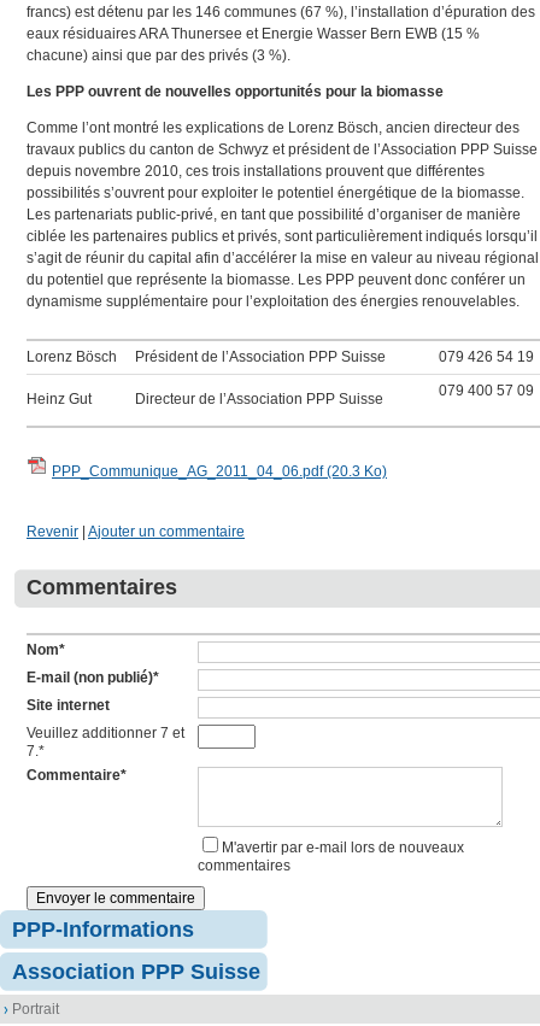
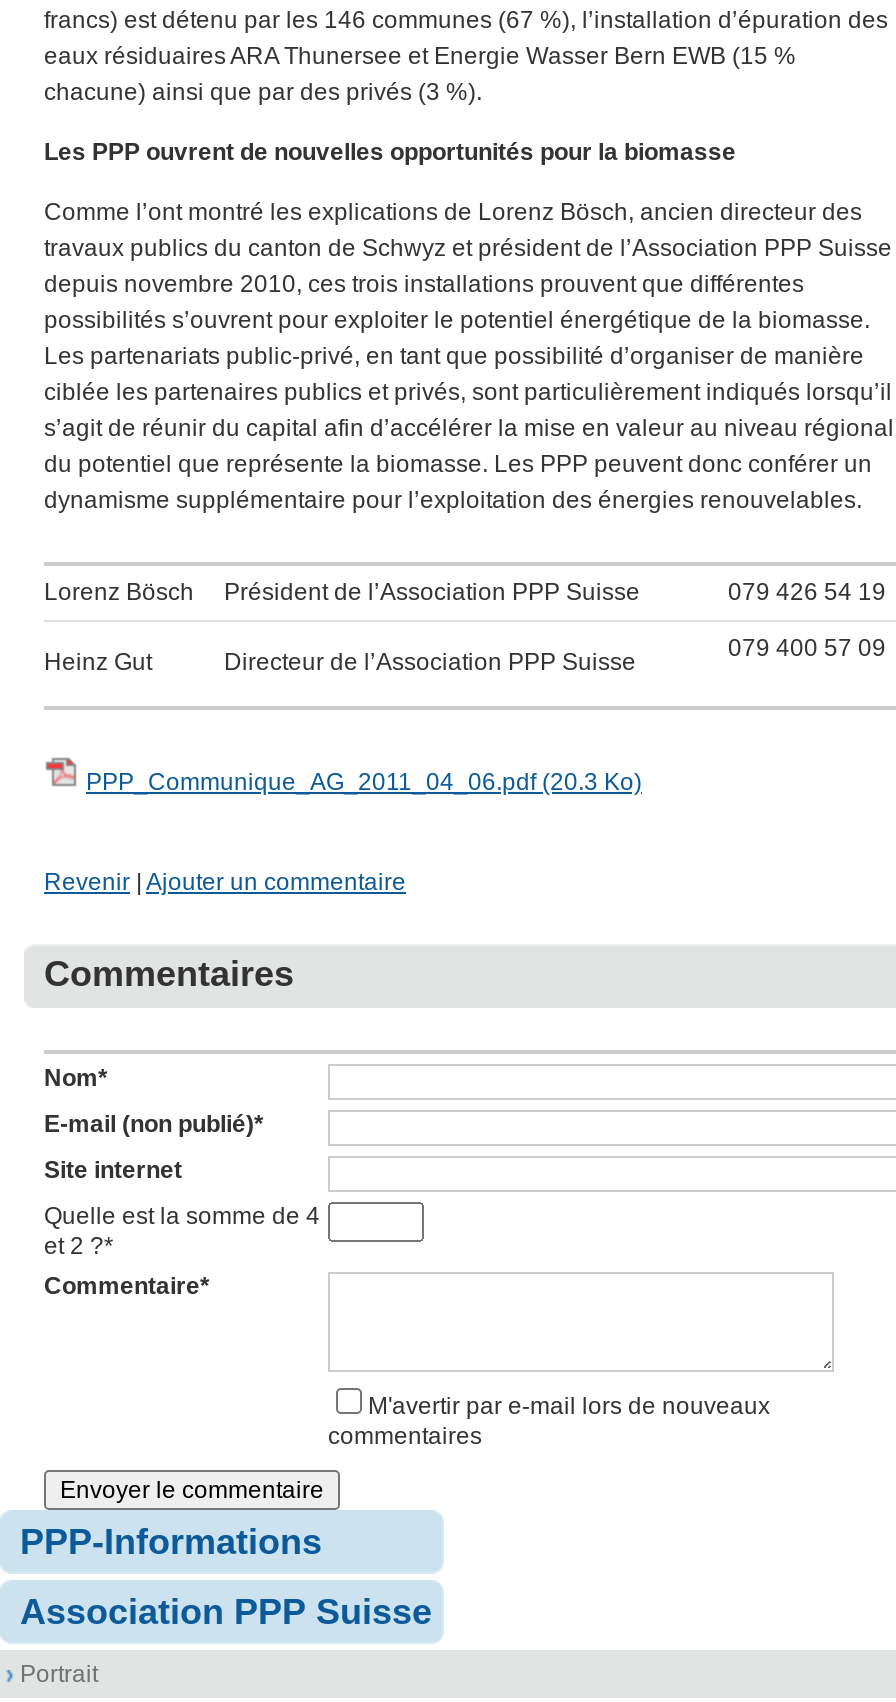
- Veuillez additionner 7 et
- 7.*
+ Quelle est la somme de 4
+ et 2 ?*
